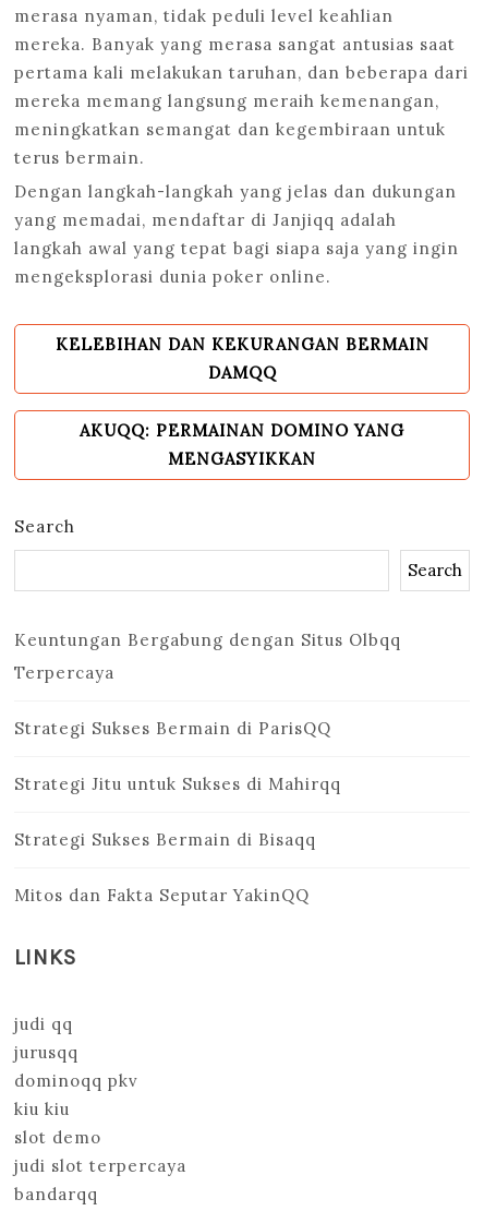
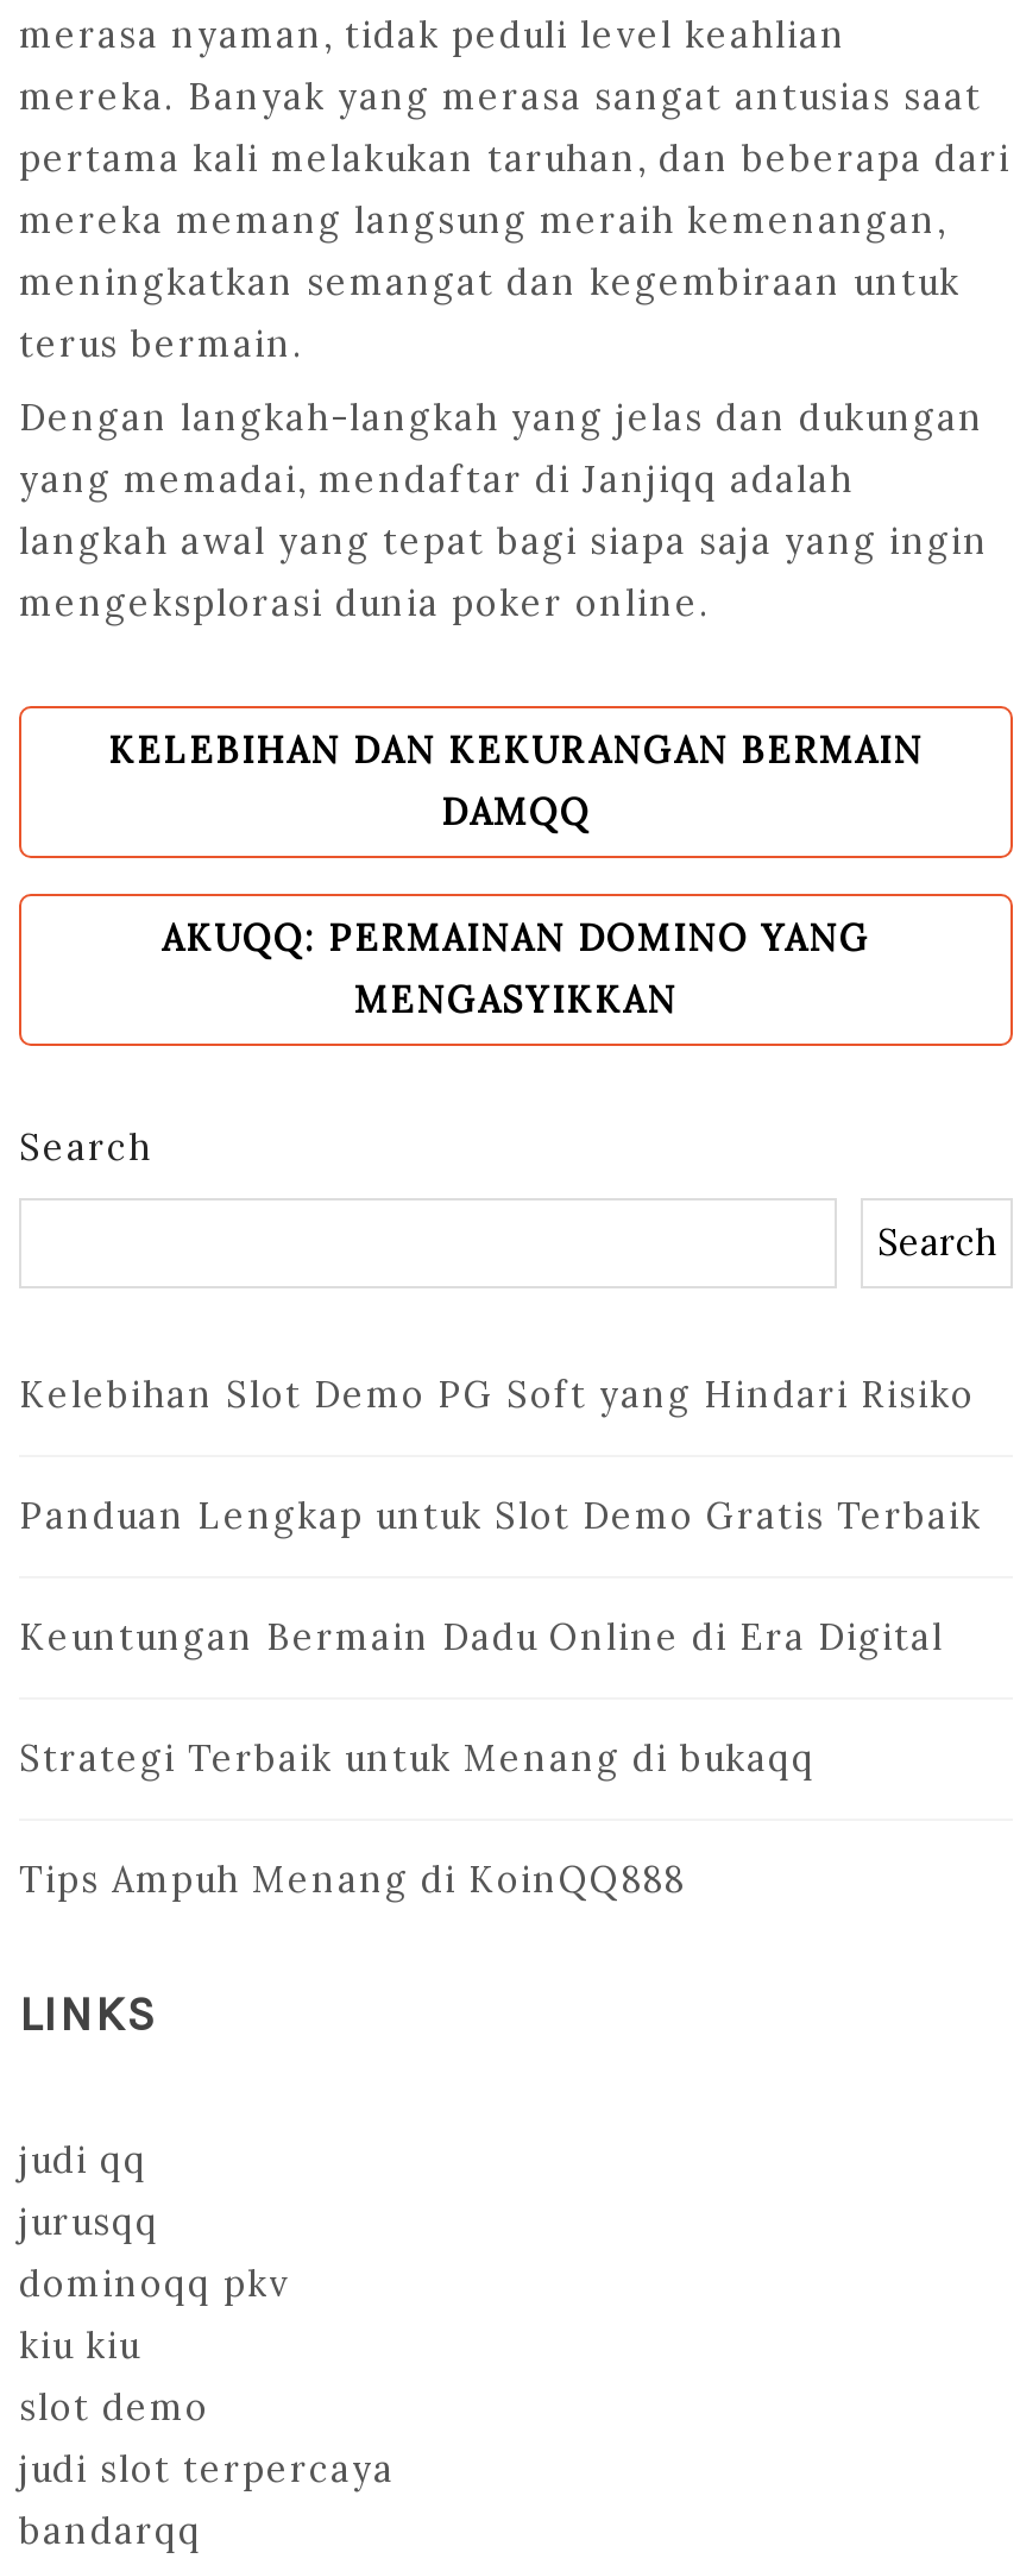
- Keuntungan Bergabung dengan Situs Olbqq
- Terpercaya
- Strategi Sukses Bermain di ParisQQ
- Strategi Jitu untuk Sukses di Mahirqq
- Strategi Sukses Bermain di Bisaqq
- Mitos dan Fakta Seputar YakinQQ
+ Kelebihan Slot Demo PG Soft yang Hindari Risiko
+ Panduan Lengkap untuk Slot Demo Gratis Terbaik
+ Keuntungan Bermain Dadu Online di Era Digital
+ Strategi Terbaik untuk Menang di bukaqq
+ Tips Ampuh Menang di KoinQQ888
